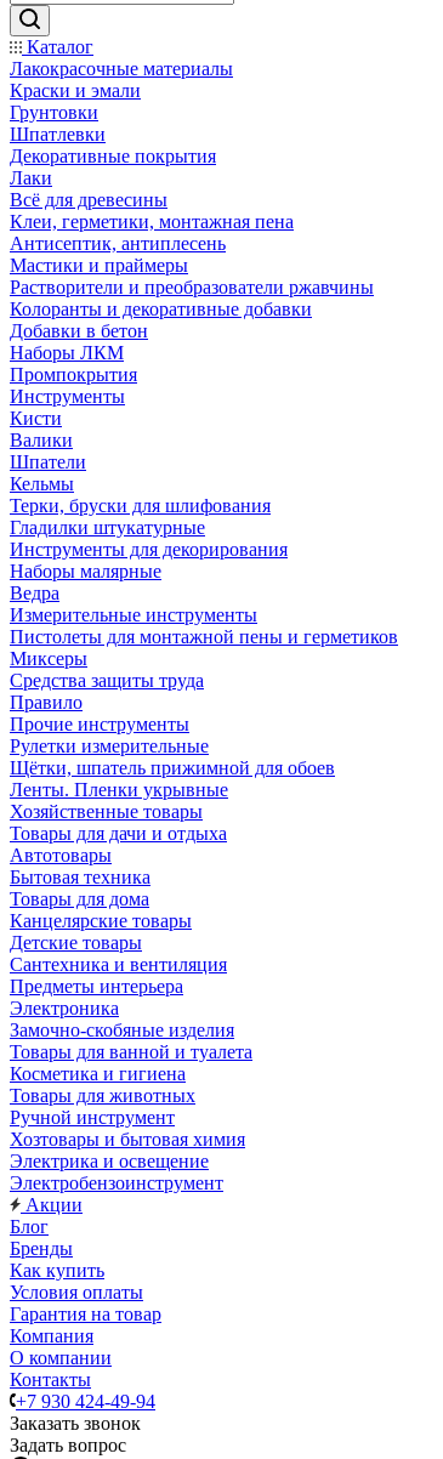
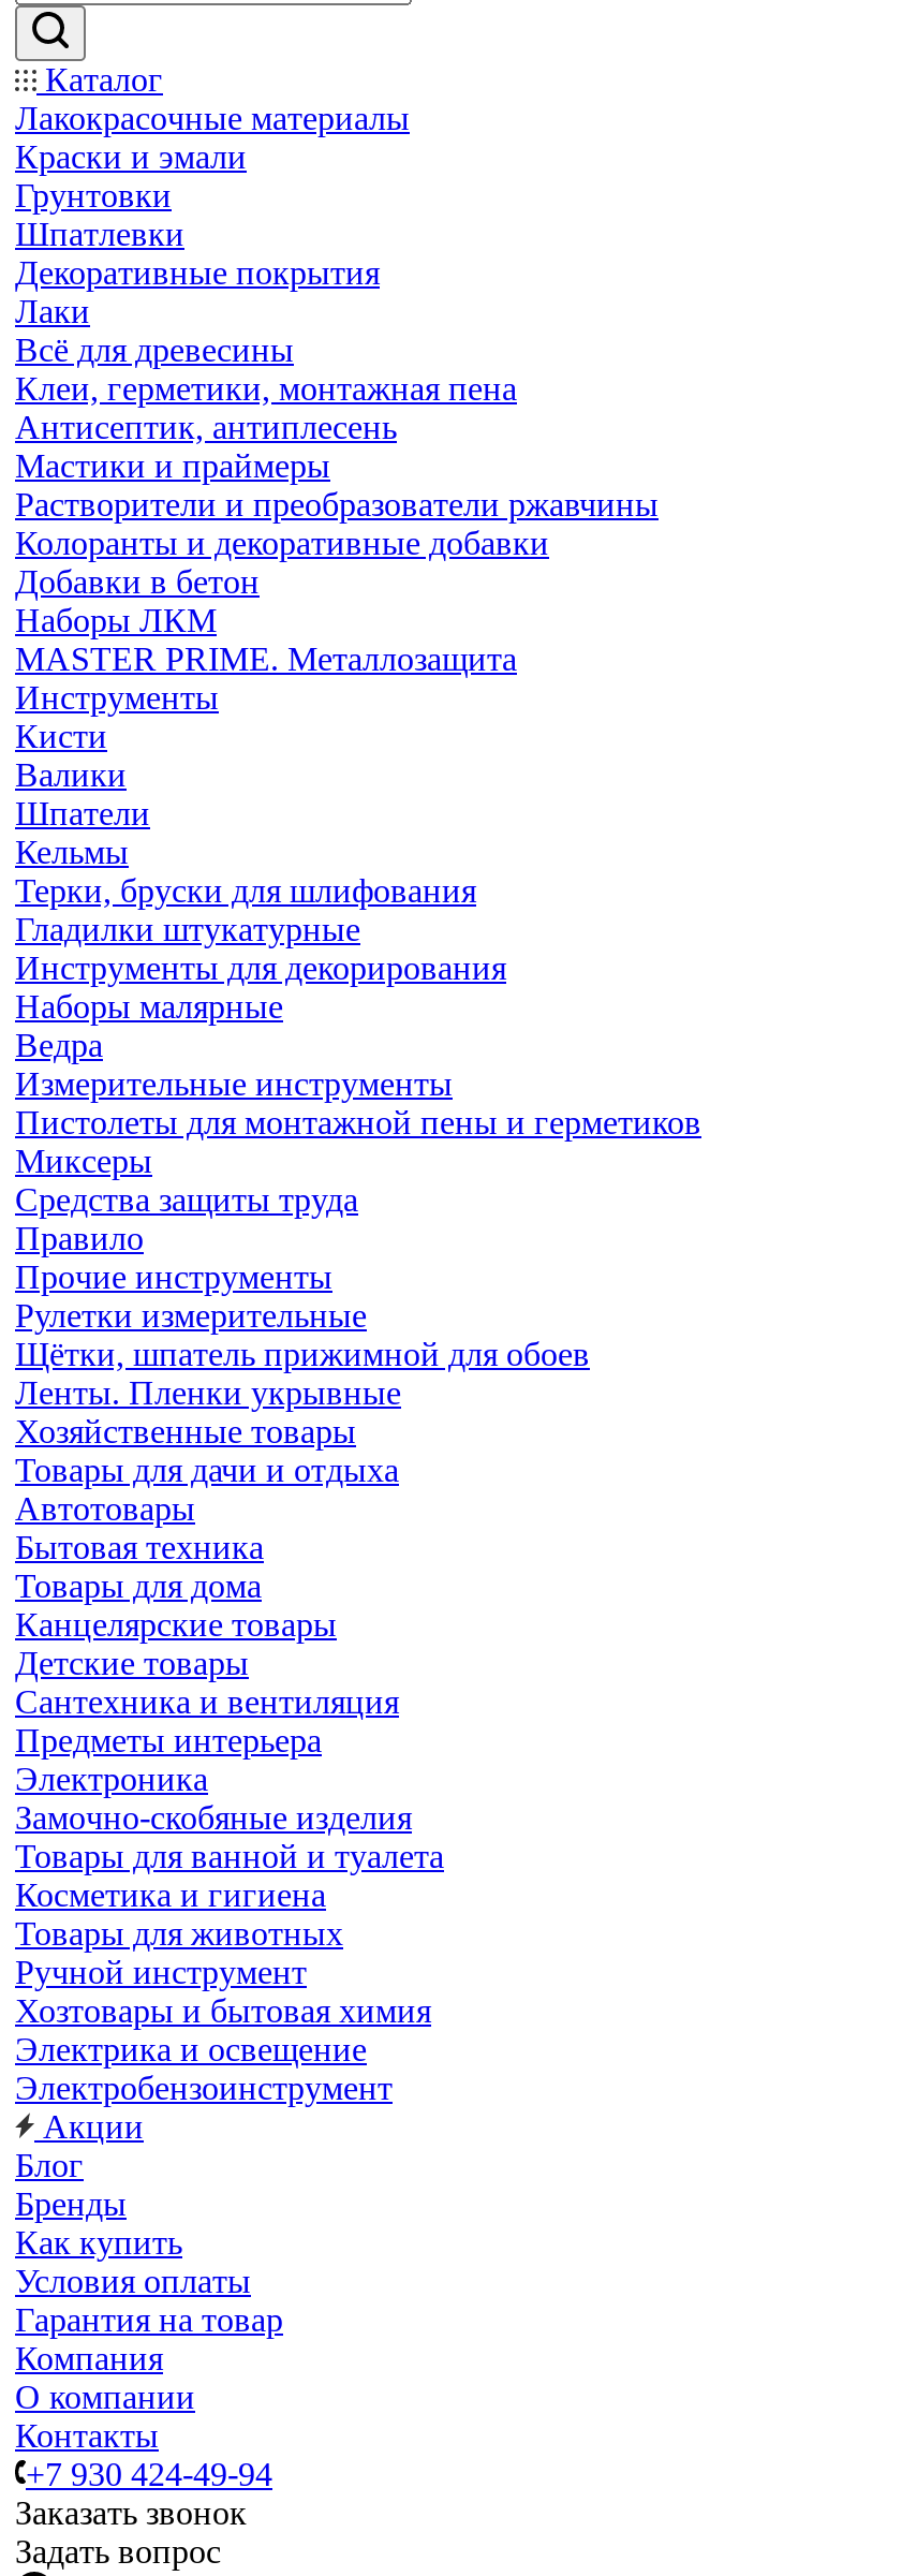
- Промпокрытия
+ MASTER PRIME. Металлозащита
